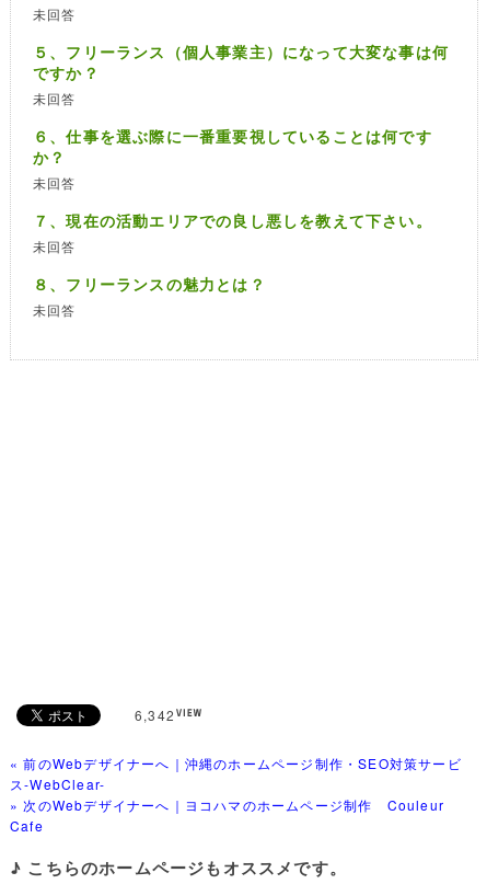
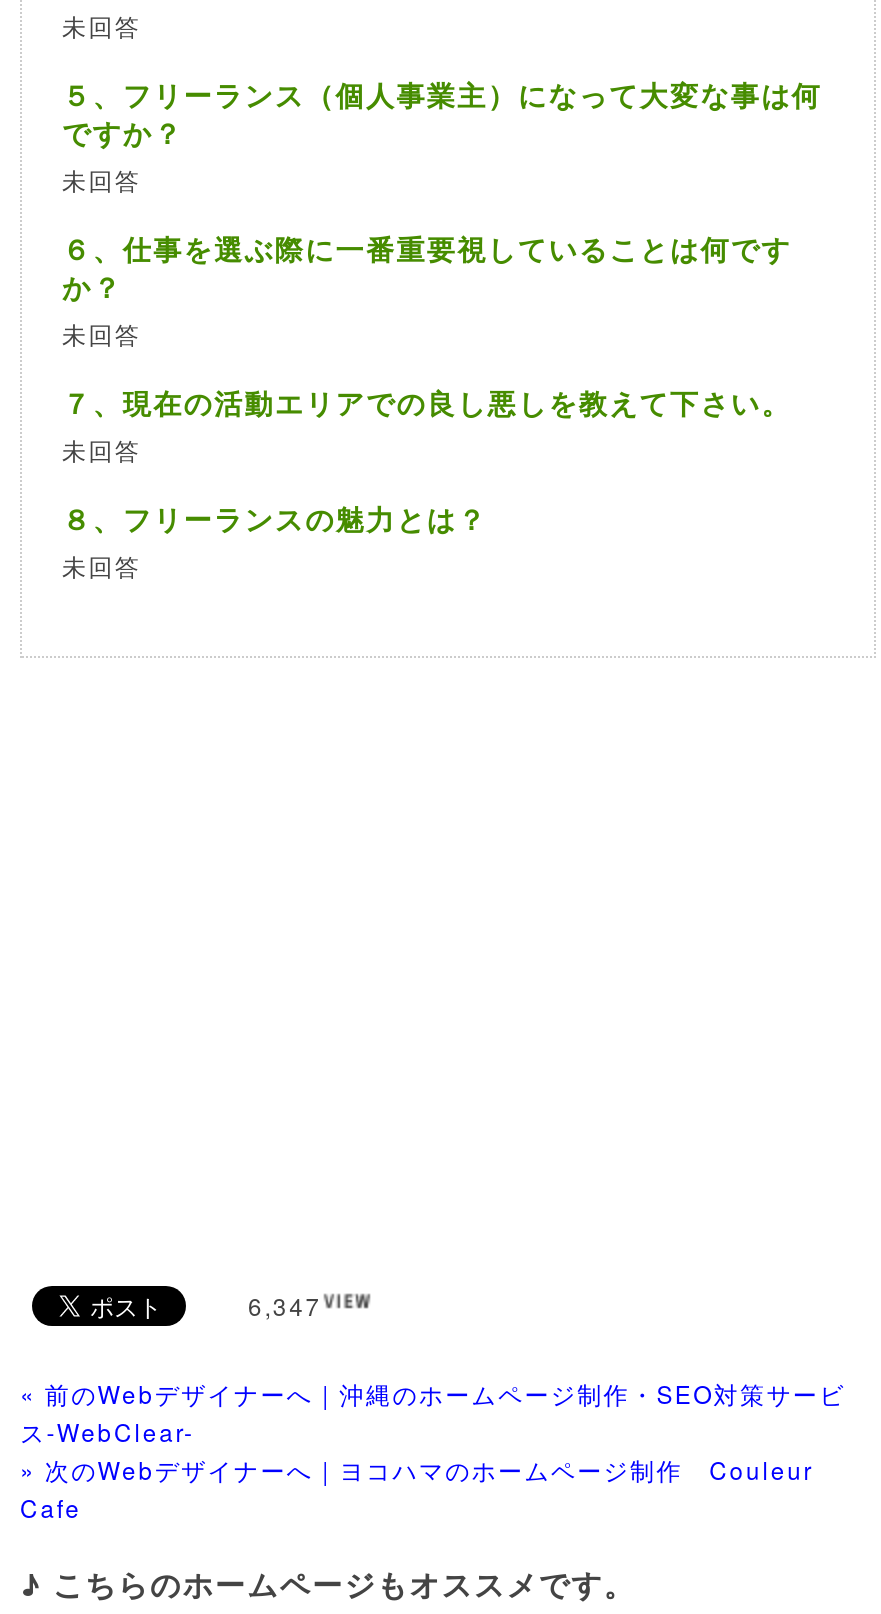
- 6,342
+ 6,347
